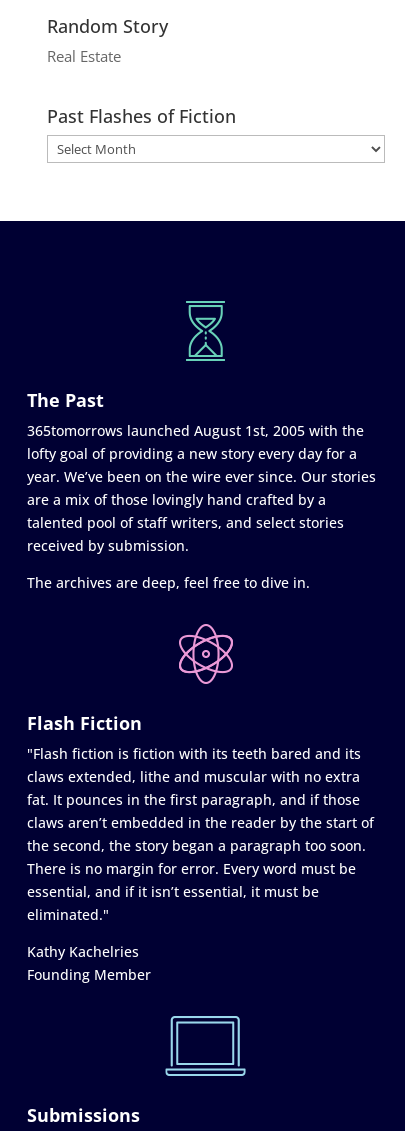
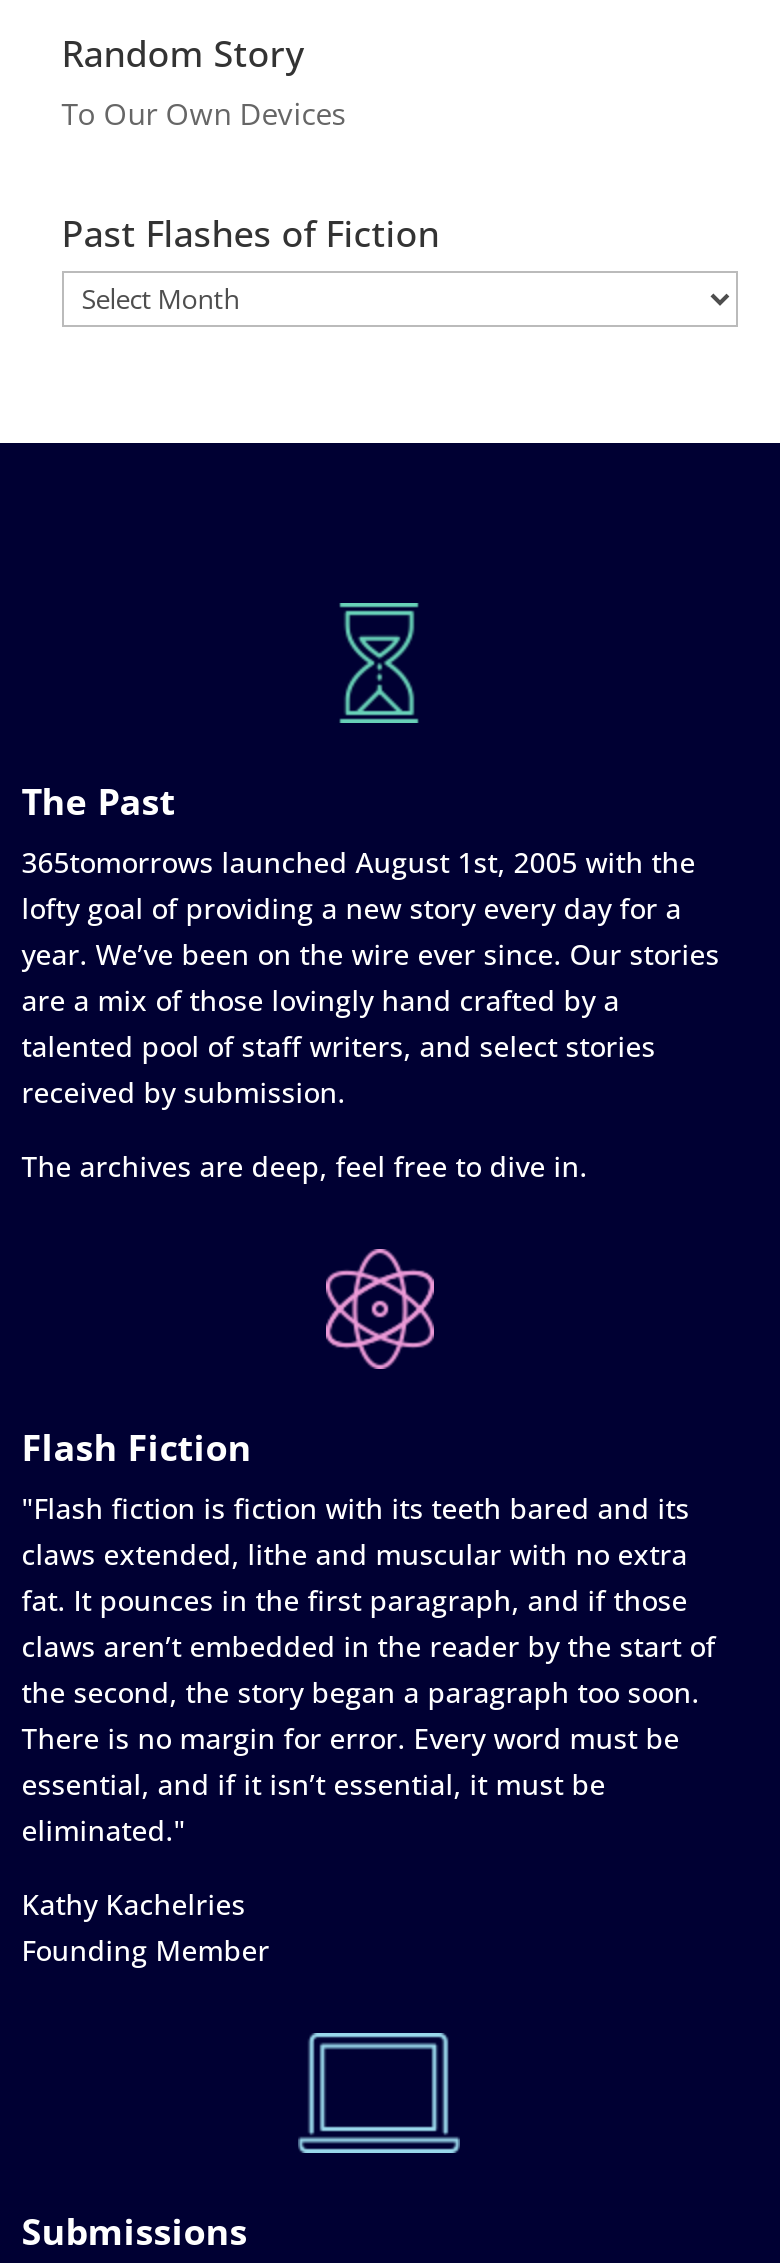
- Real Estate
+ To Our Own Devices
